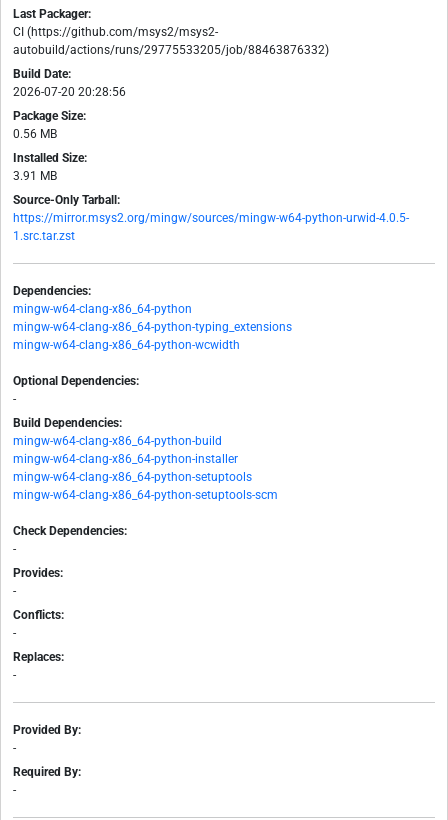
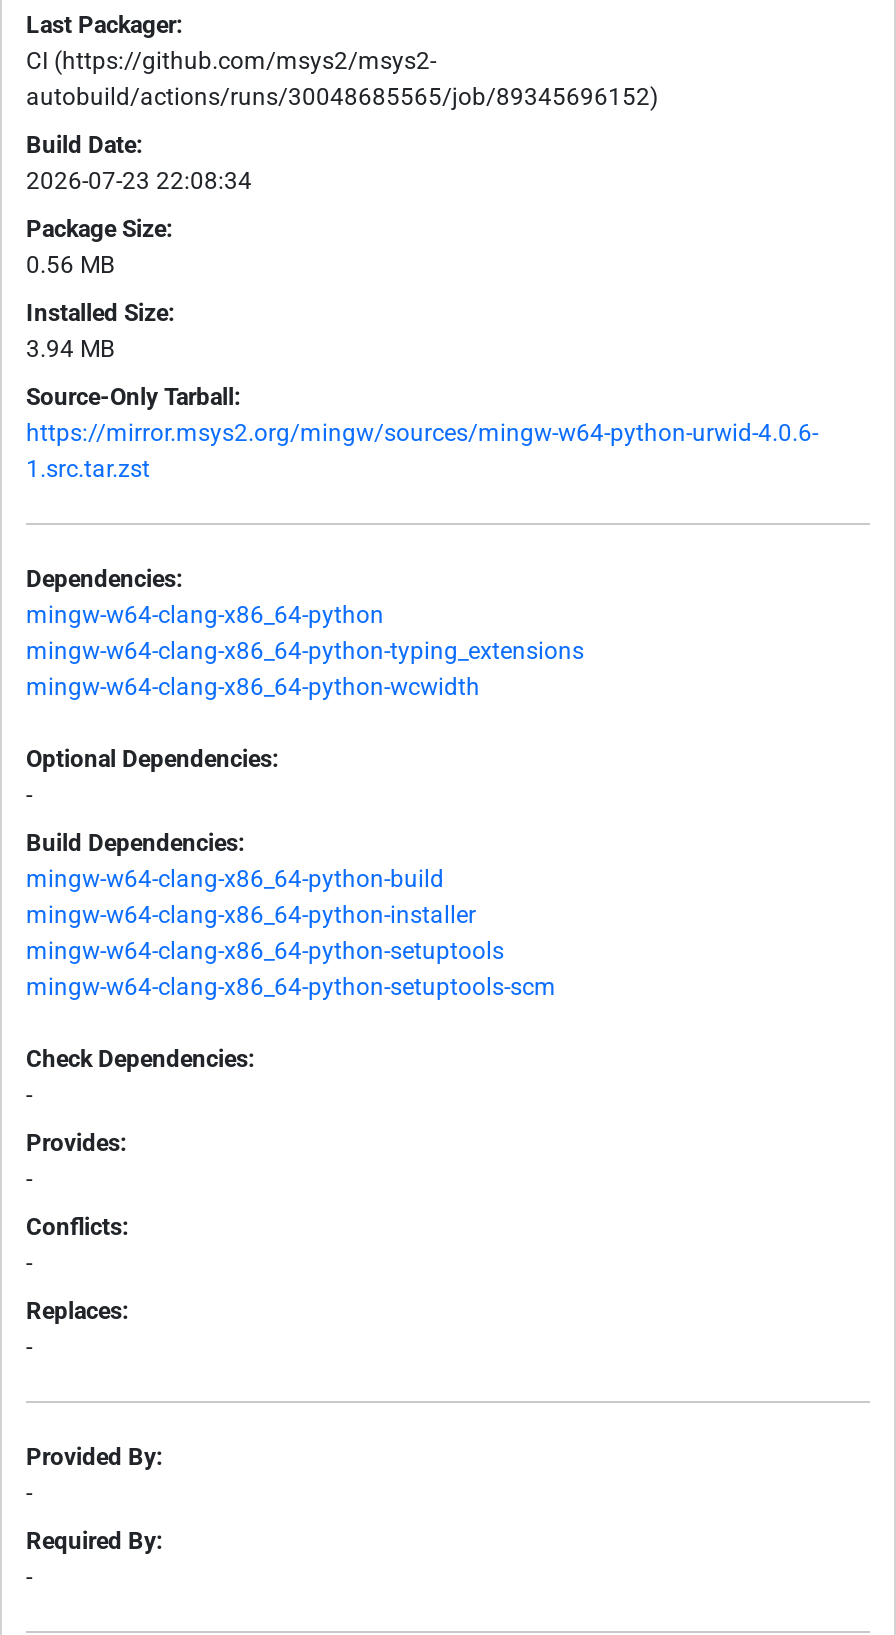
- autobuild/actions/runs/29775533205/job/88463876332)
+ autobuild/actions/runs/30048685565/job/89345696152)

- 2026-07-20 20:28:56
+ 2026-07-23 22:08:34

- 3.91 MB
+ 3.94 MB

- https://mirror.msys2.org/mingw/sources/mingw-w64-python-urwid-4.0.5-
+ https://mirror.msys2.org/mingw/sources/mingw-w64-python-urwid-4.0.6-
